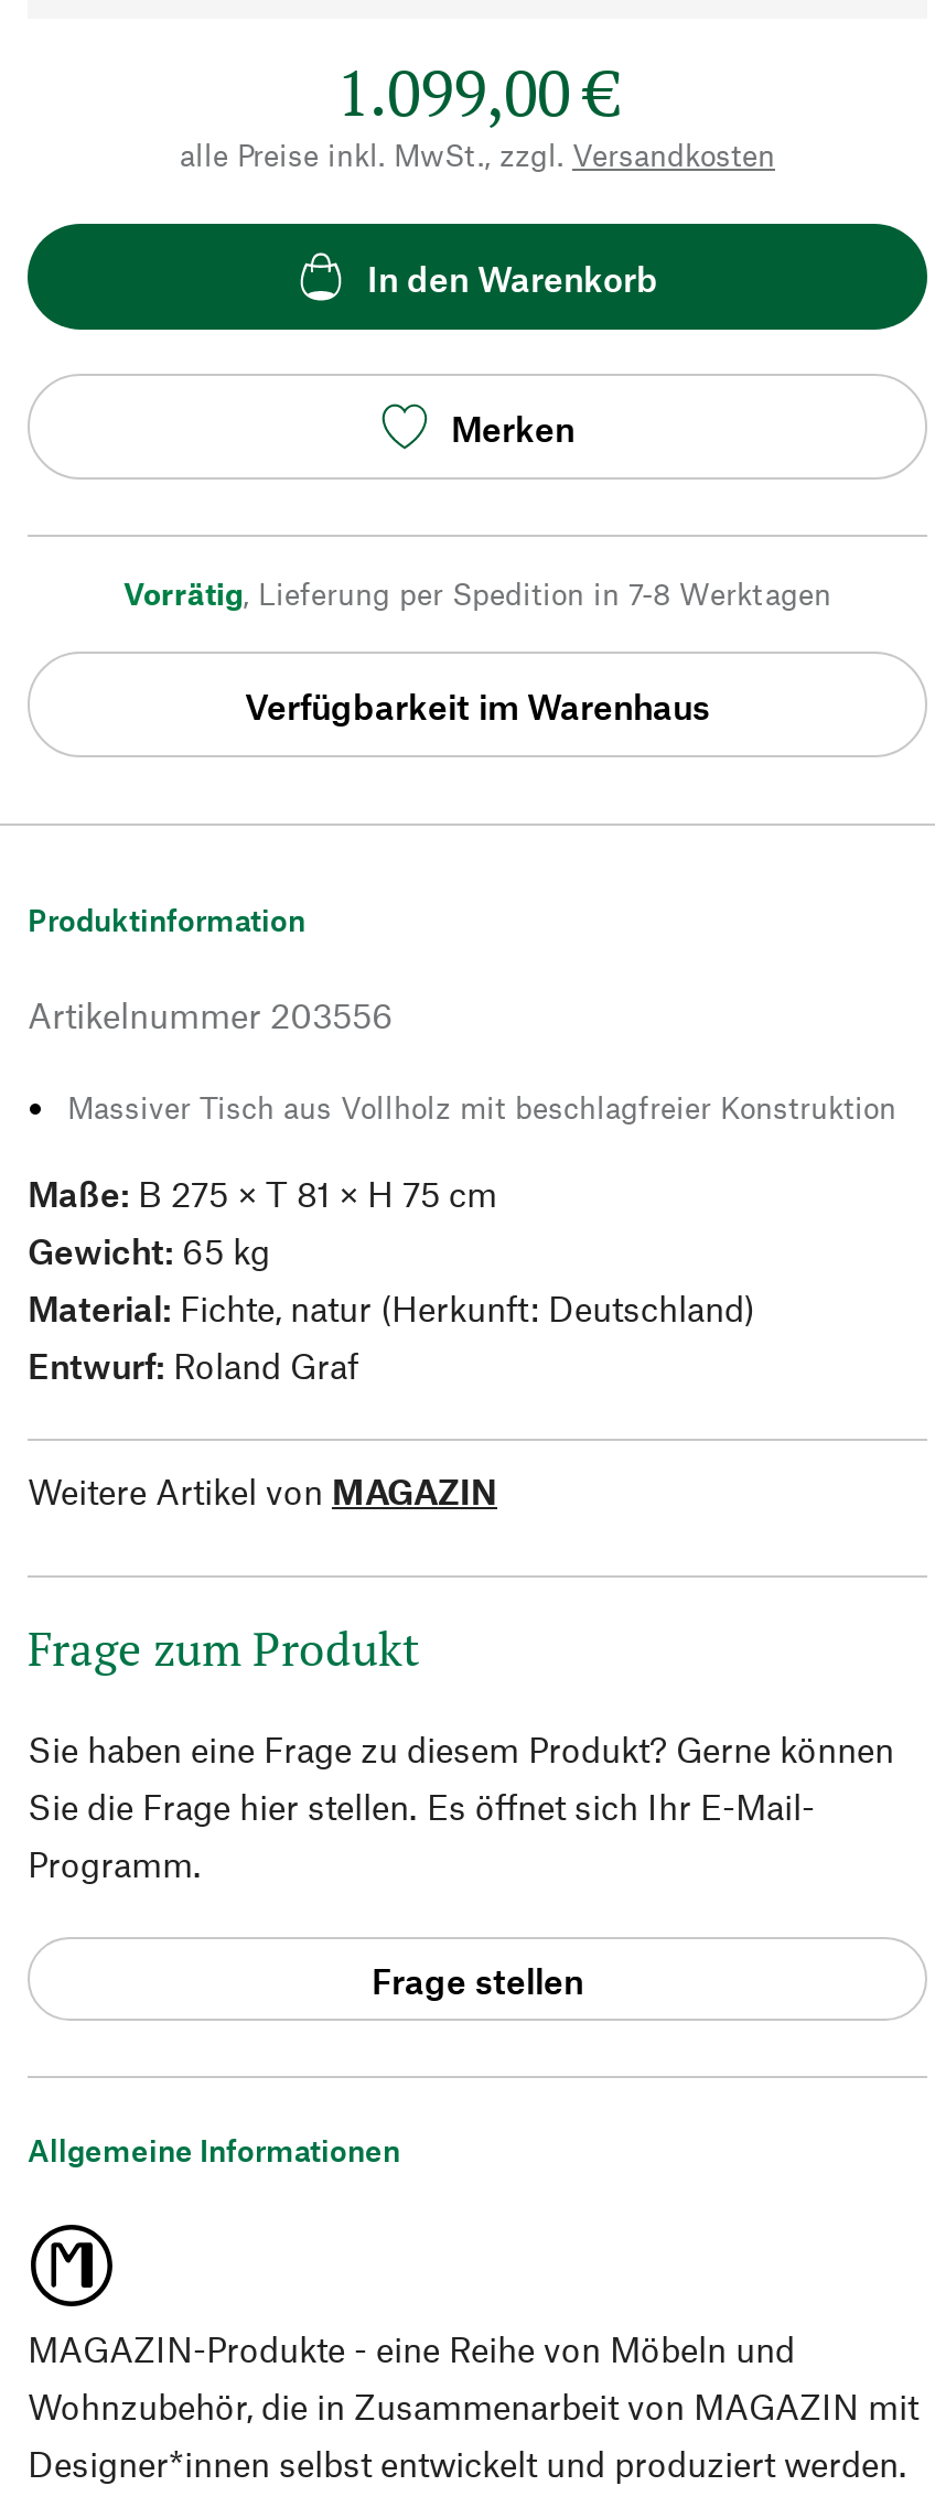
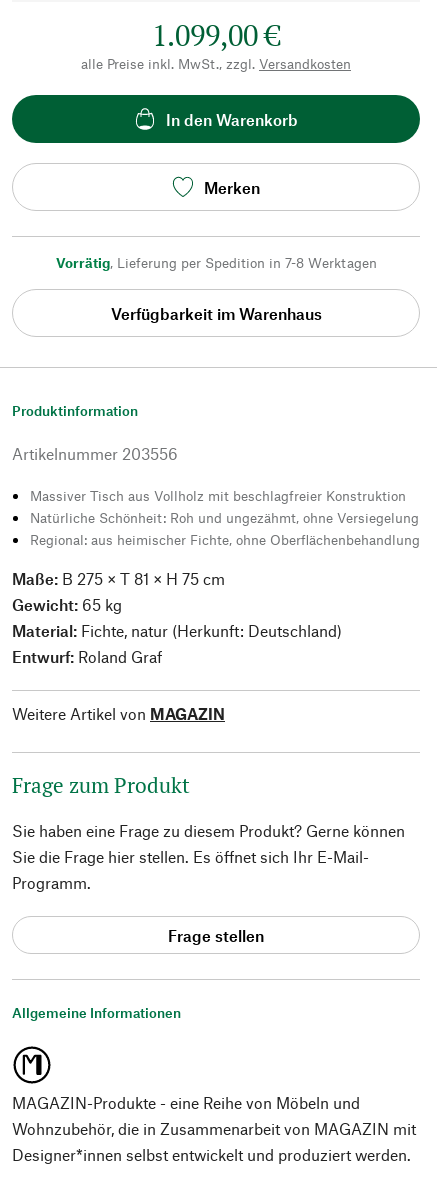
+ Natürliche Schönheit: Roh und ungezähmt, ohne Versiegelung
+ Regional: aus heimischer Fichte, ohne Oberflächenbehandlung
